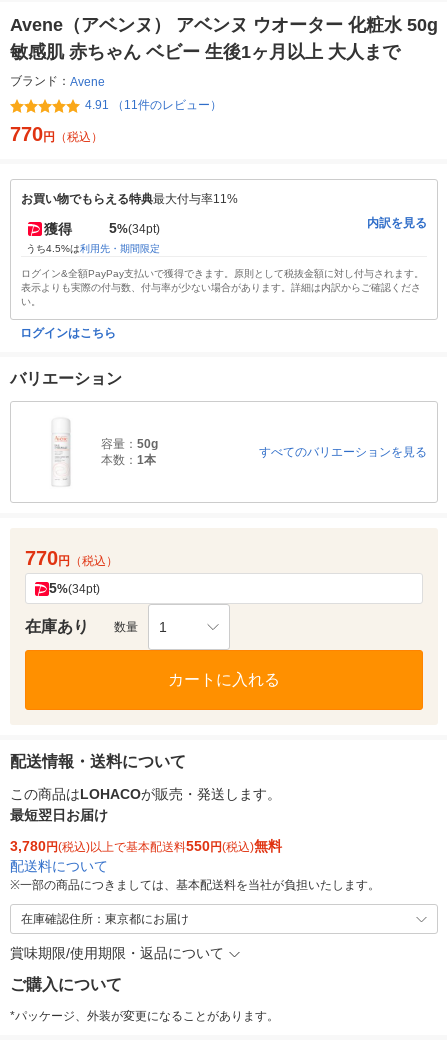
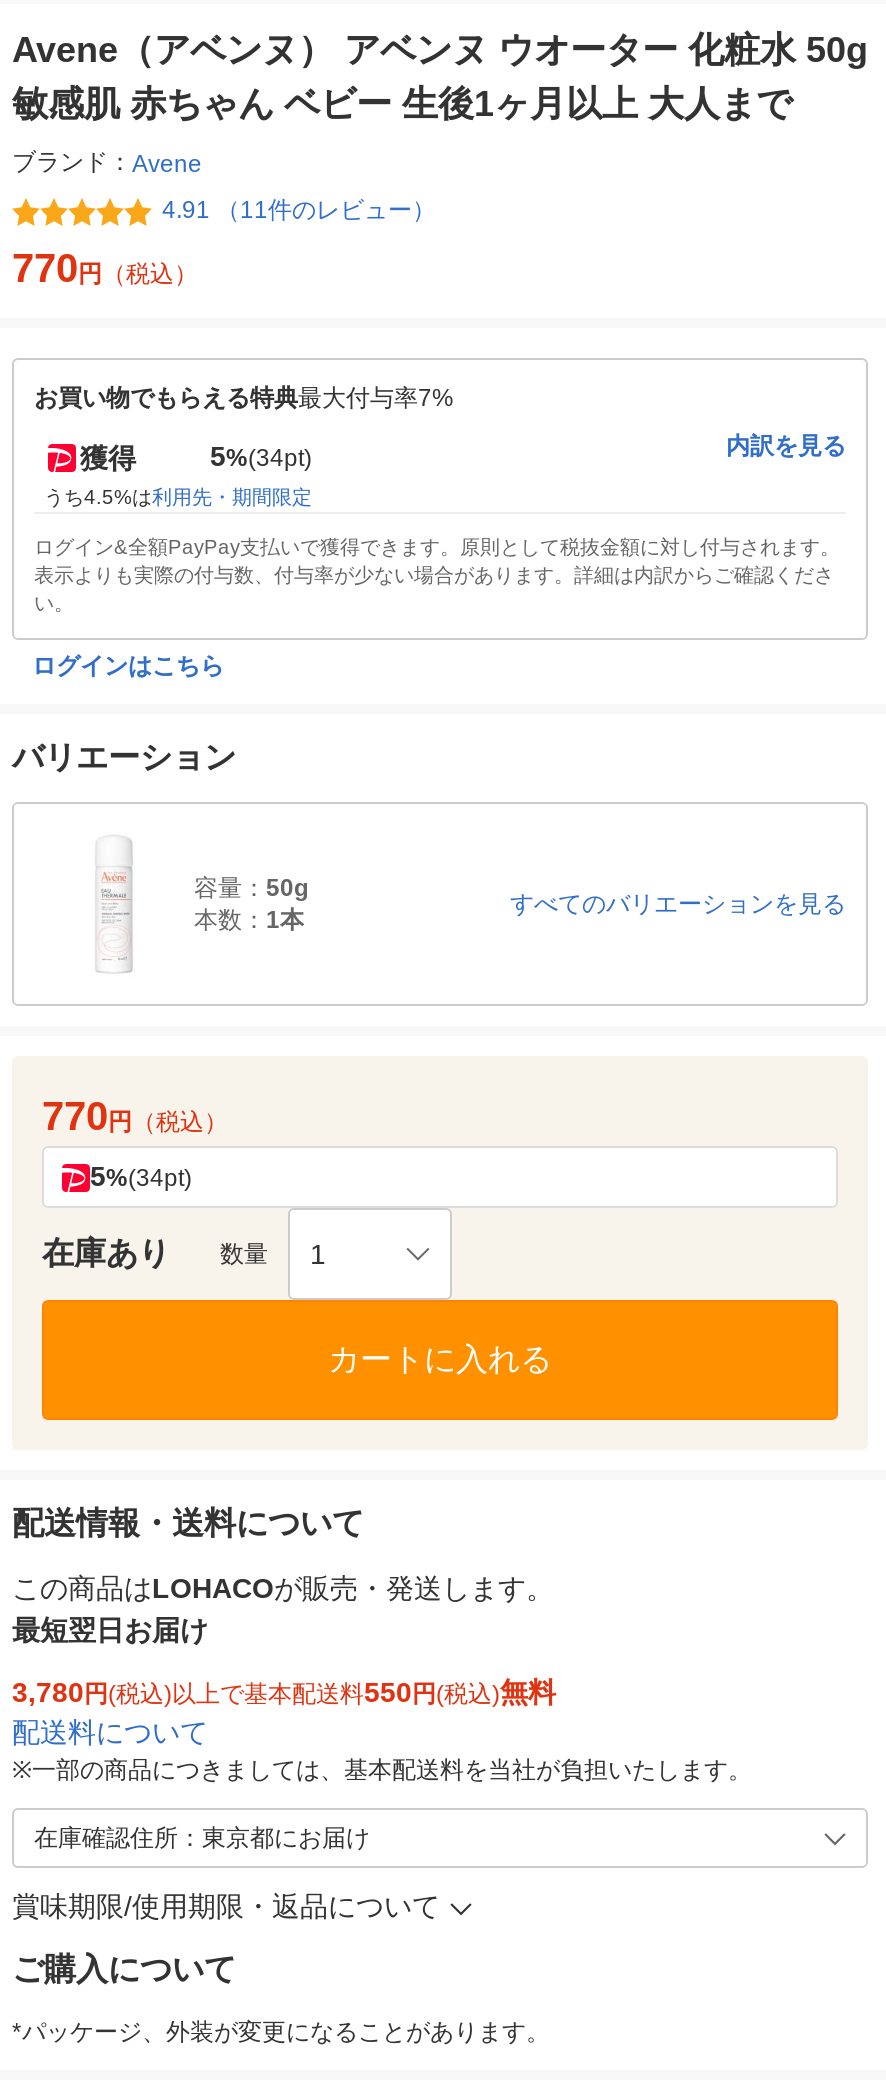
- お買い物でもらえる特典最大付与率11%
+ お買い物でもらえる特典最大付与率7%
